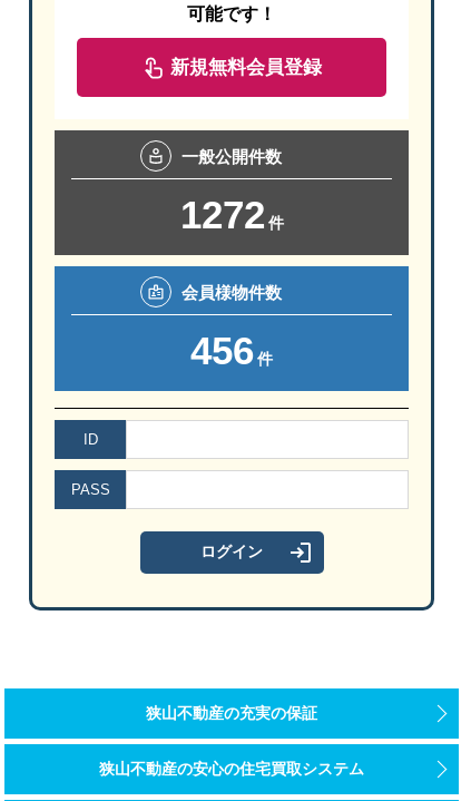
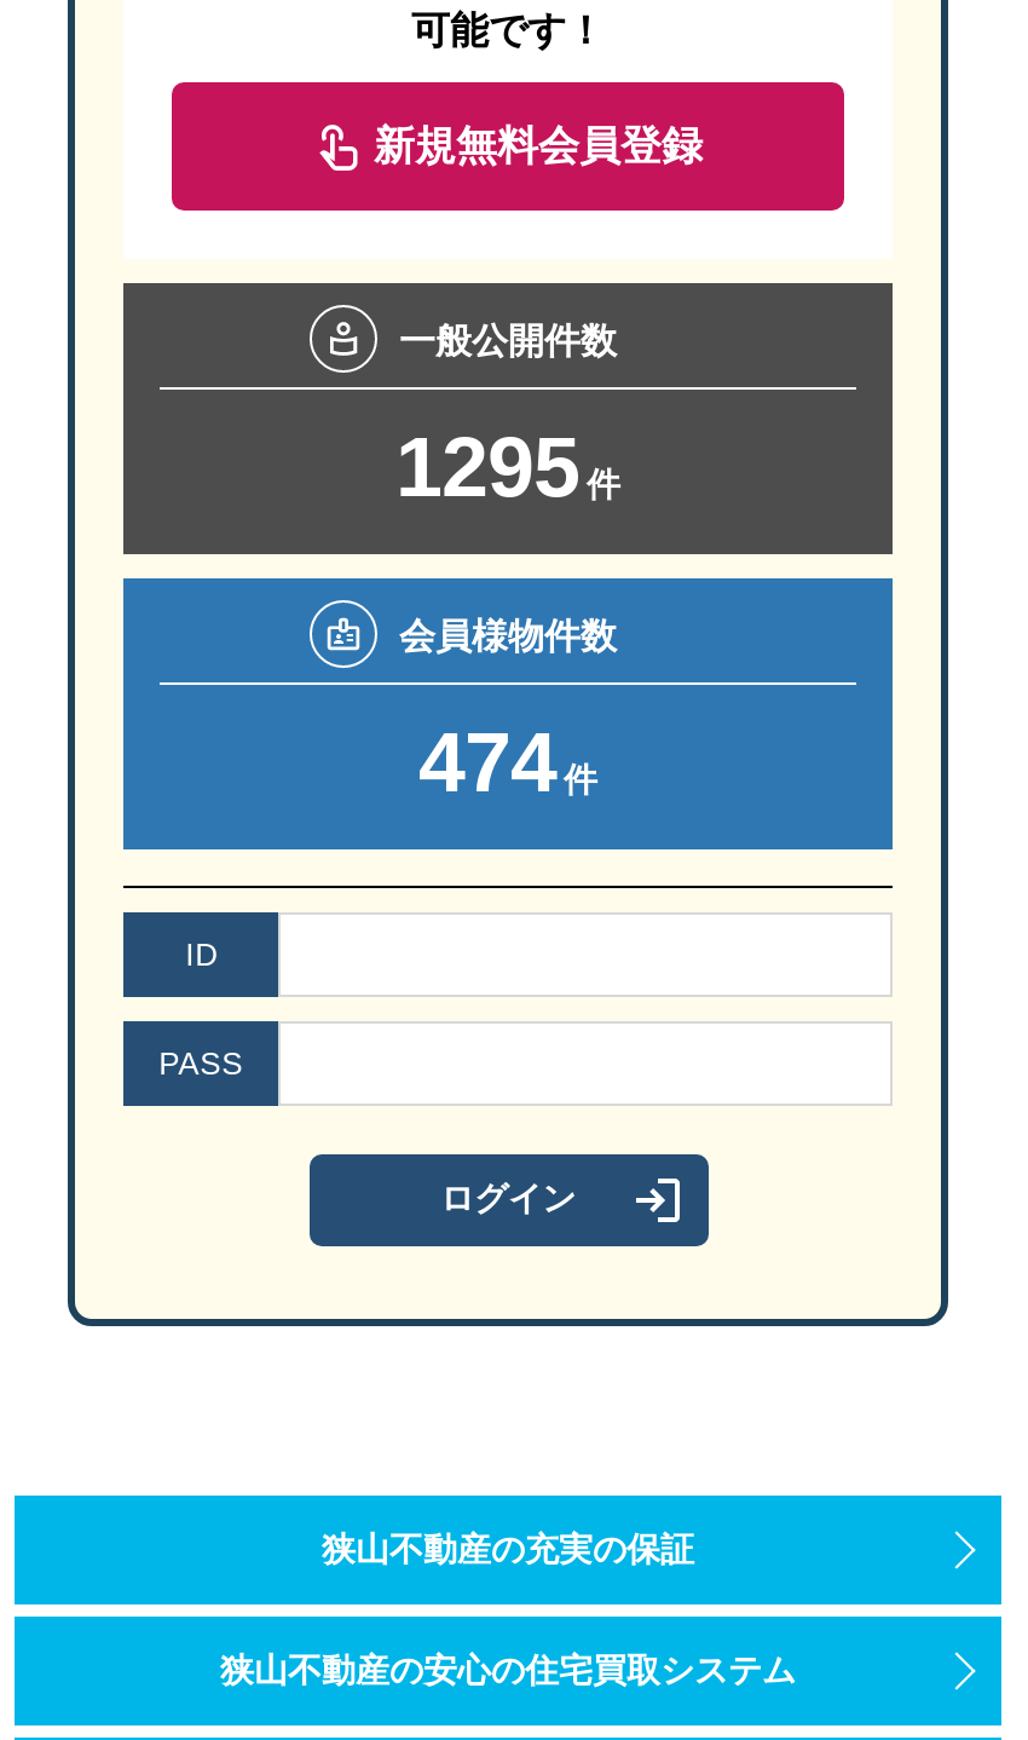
- 1272 件
+ 1295 件

- 456 件
+ 474 件
